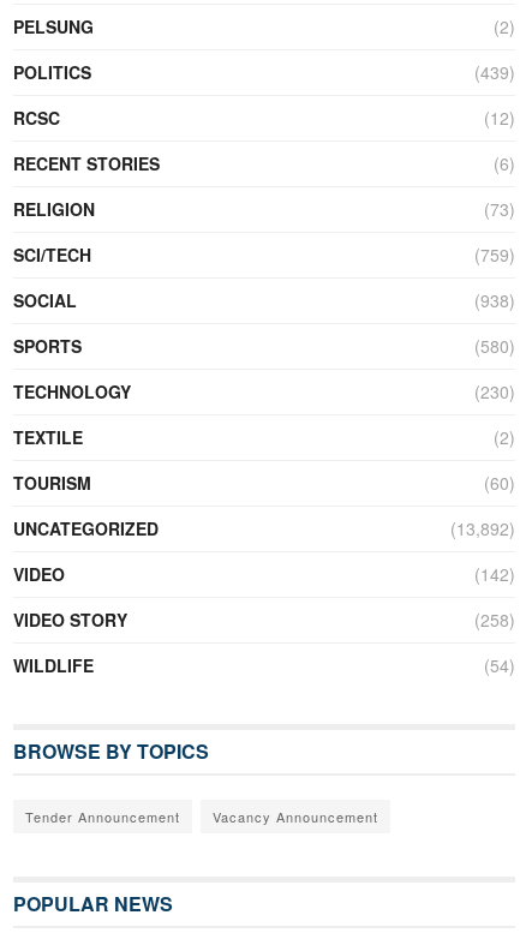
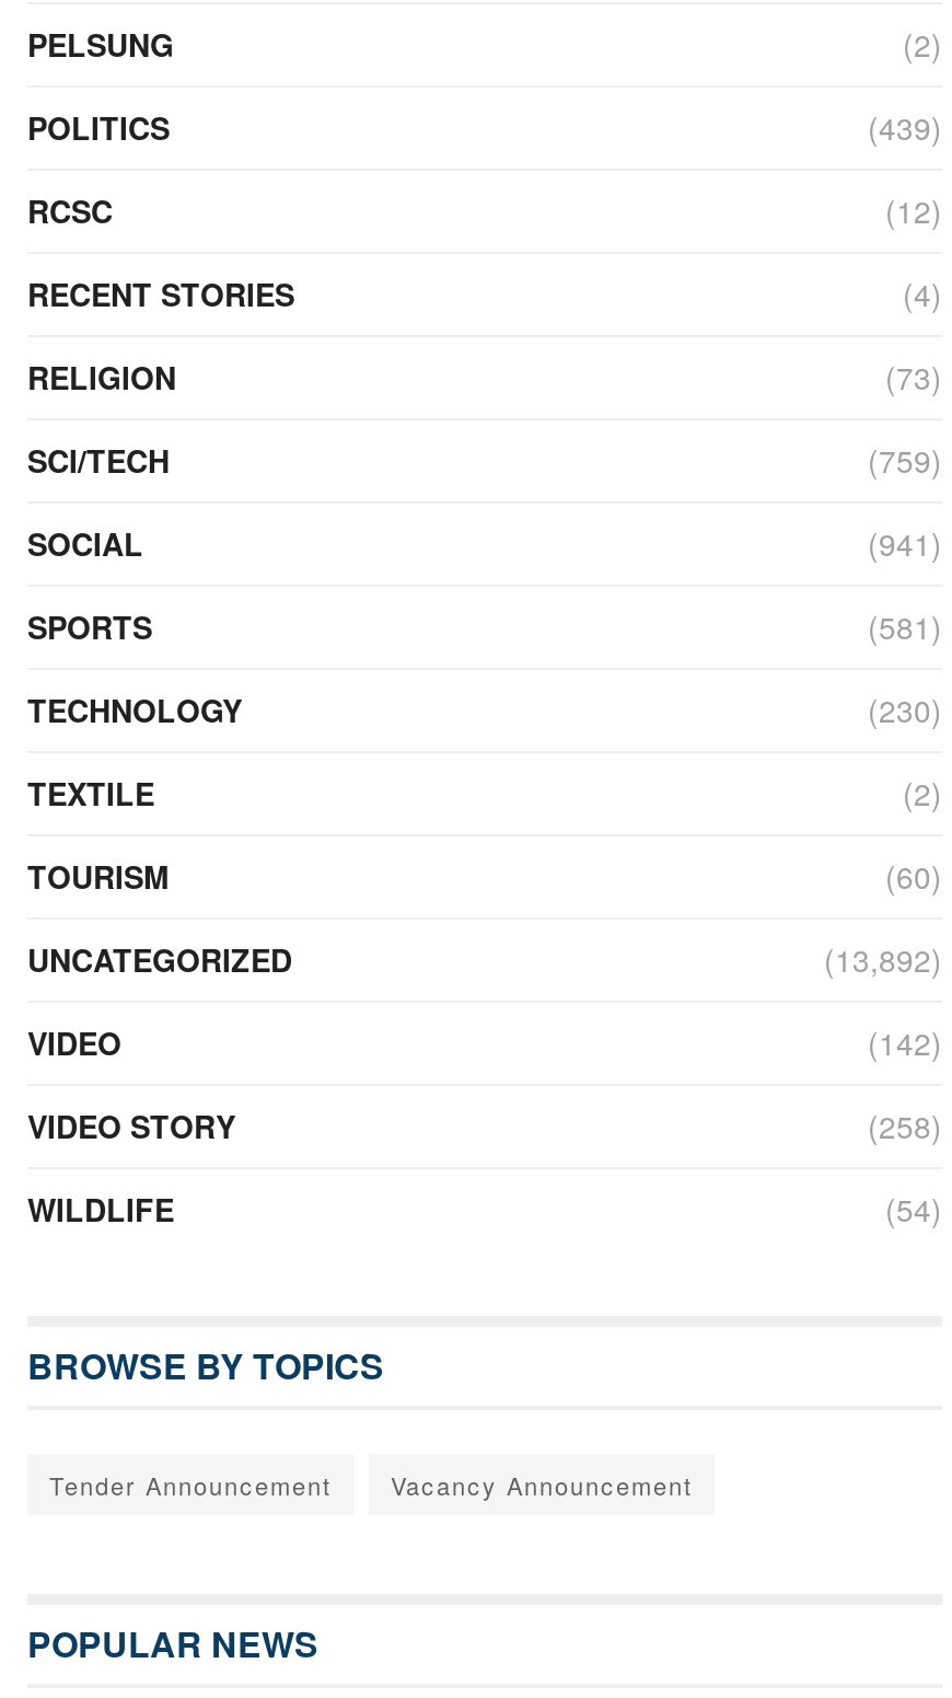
- (6)
+ (4)

- (938)
+ (941)

- (580)
+ (581)
